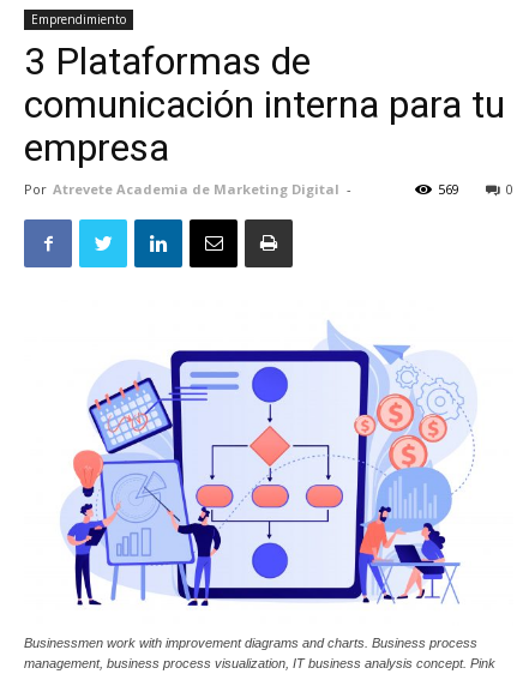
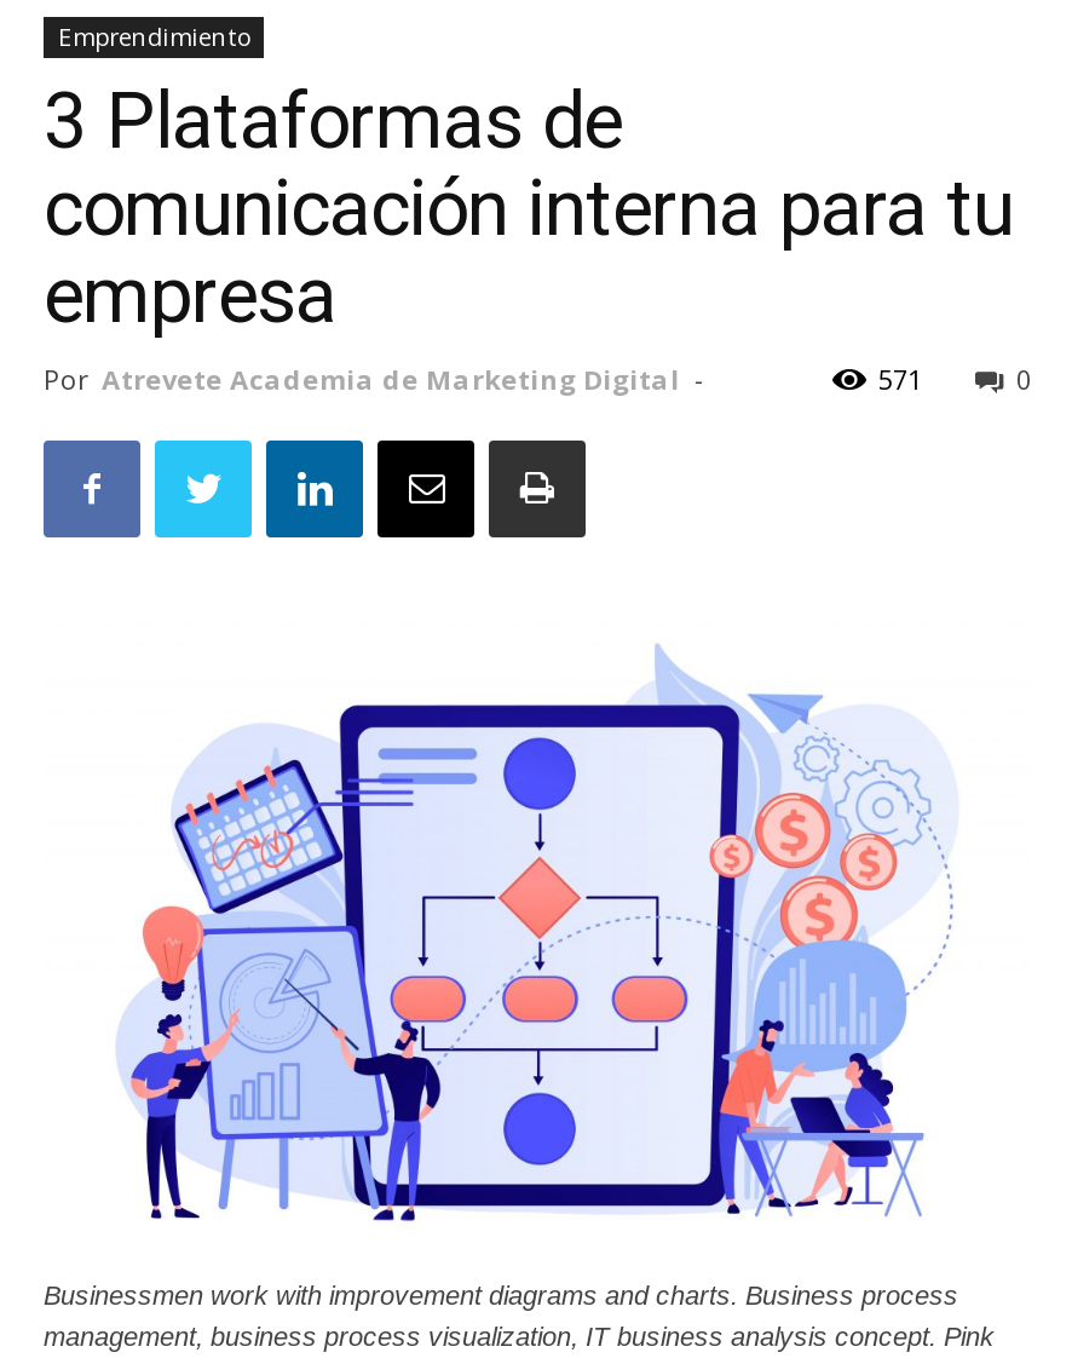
- 569
+ 571
